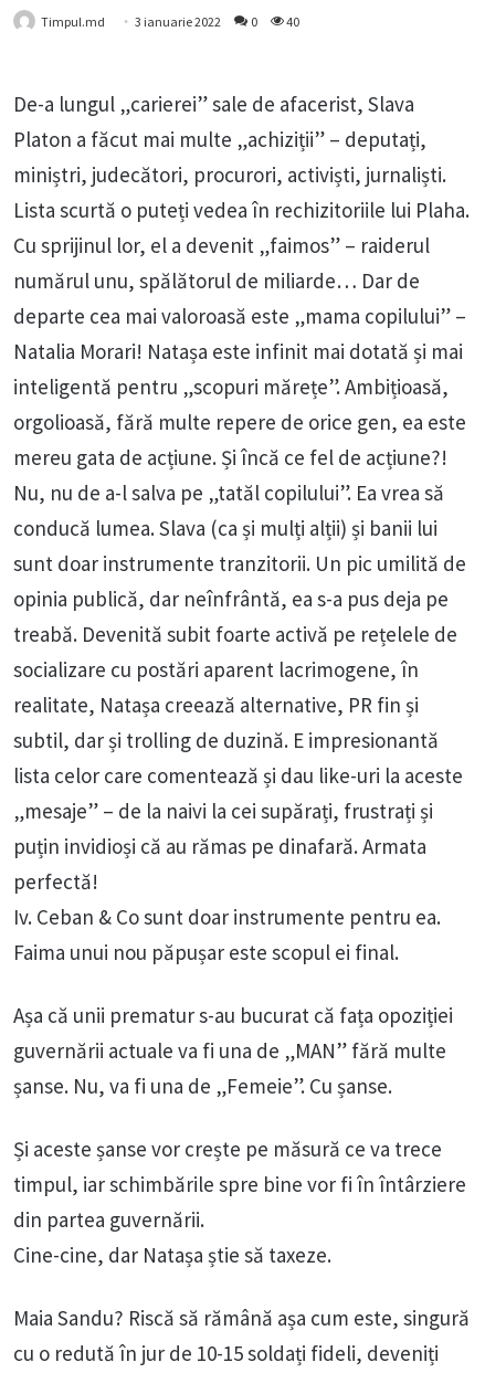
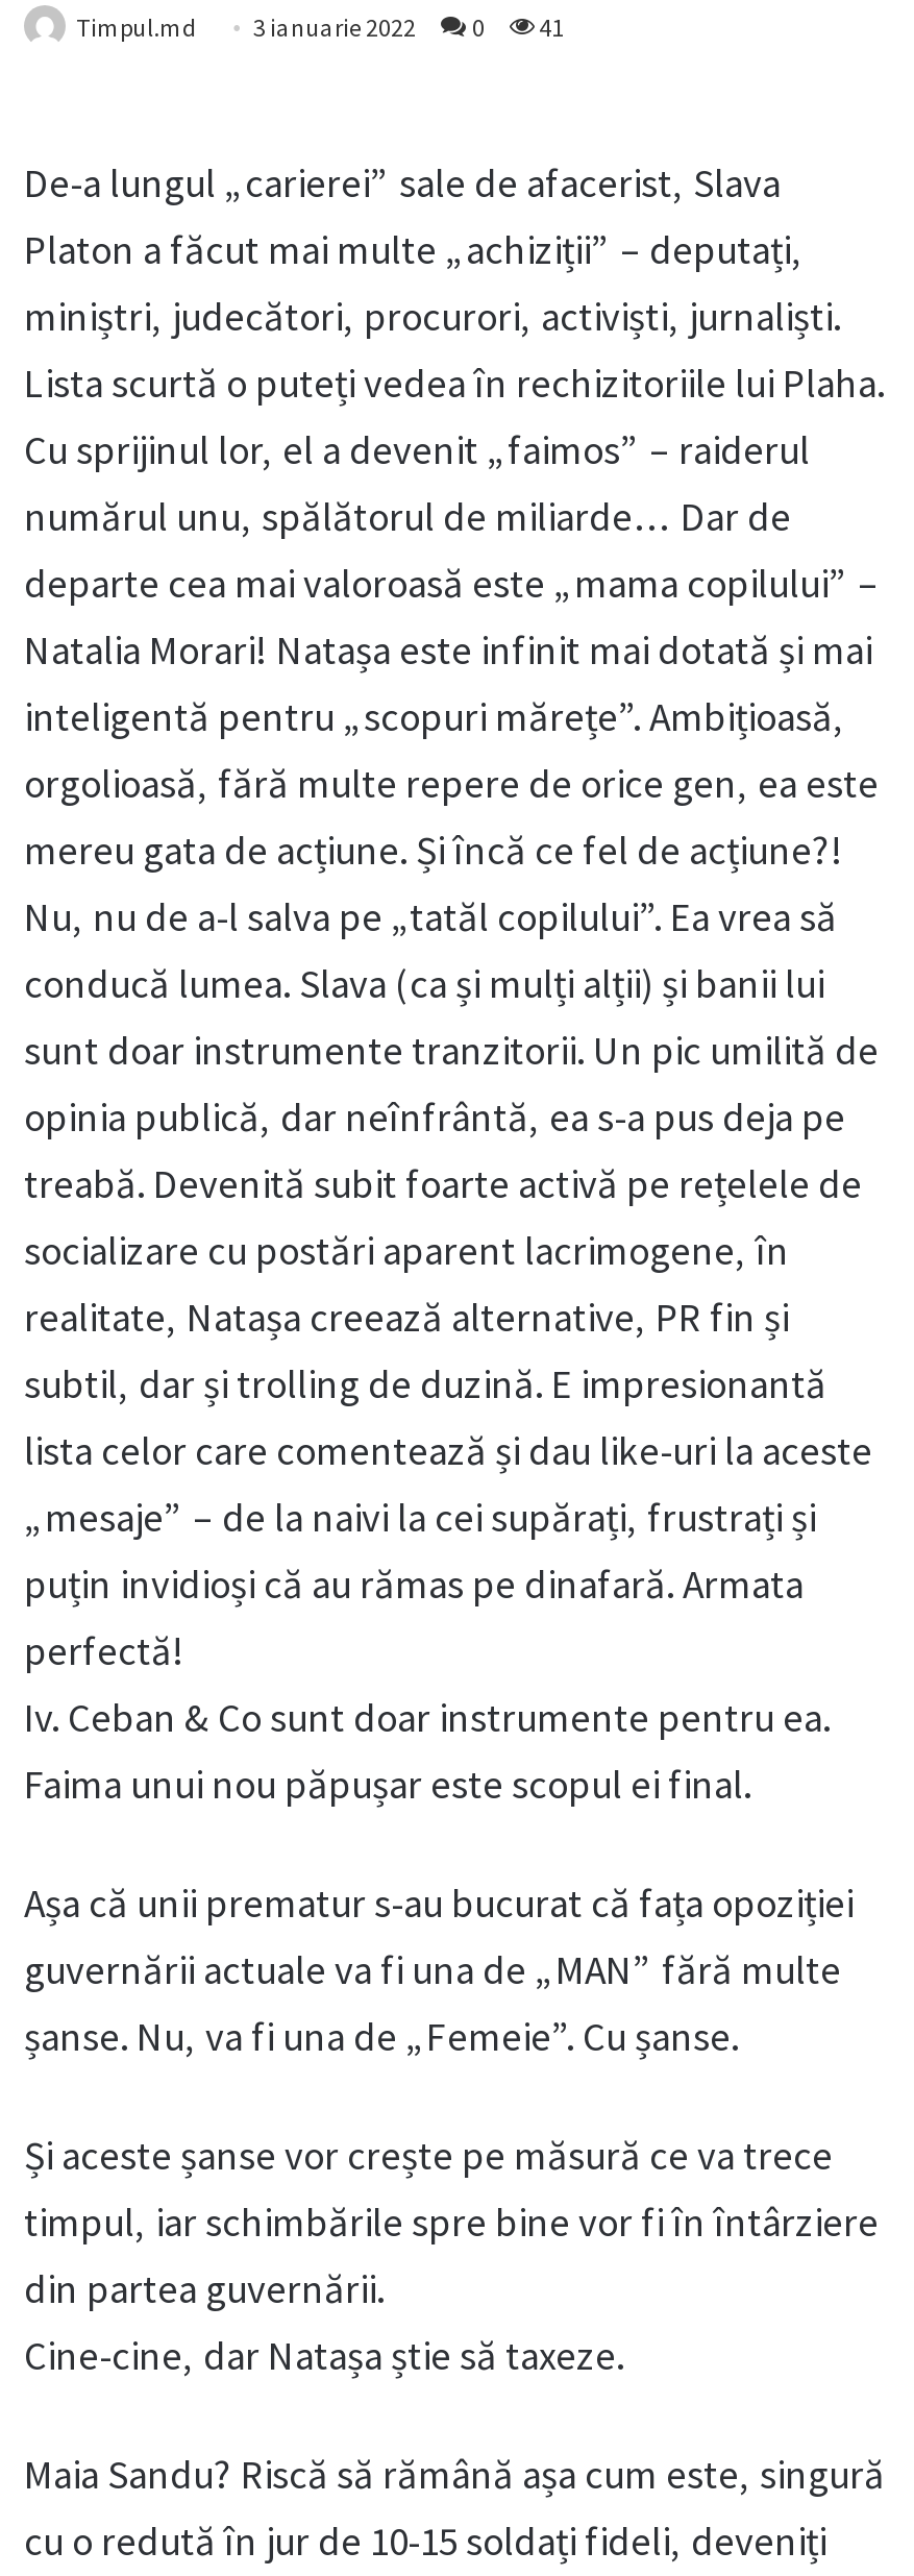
- Timpul.md 3 ianuarie 2022 0 40
+ Timpul.md 3 ianuarie 2022 0 41
